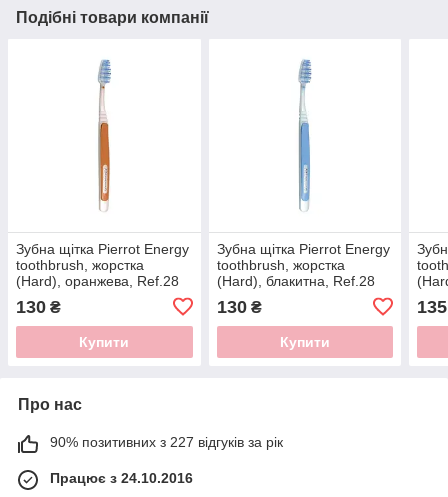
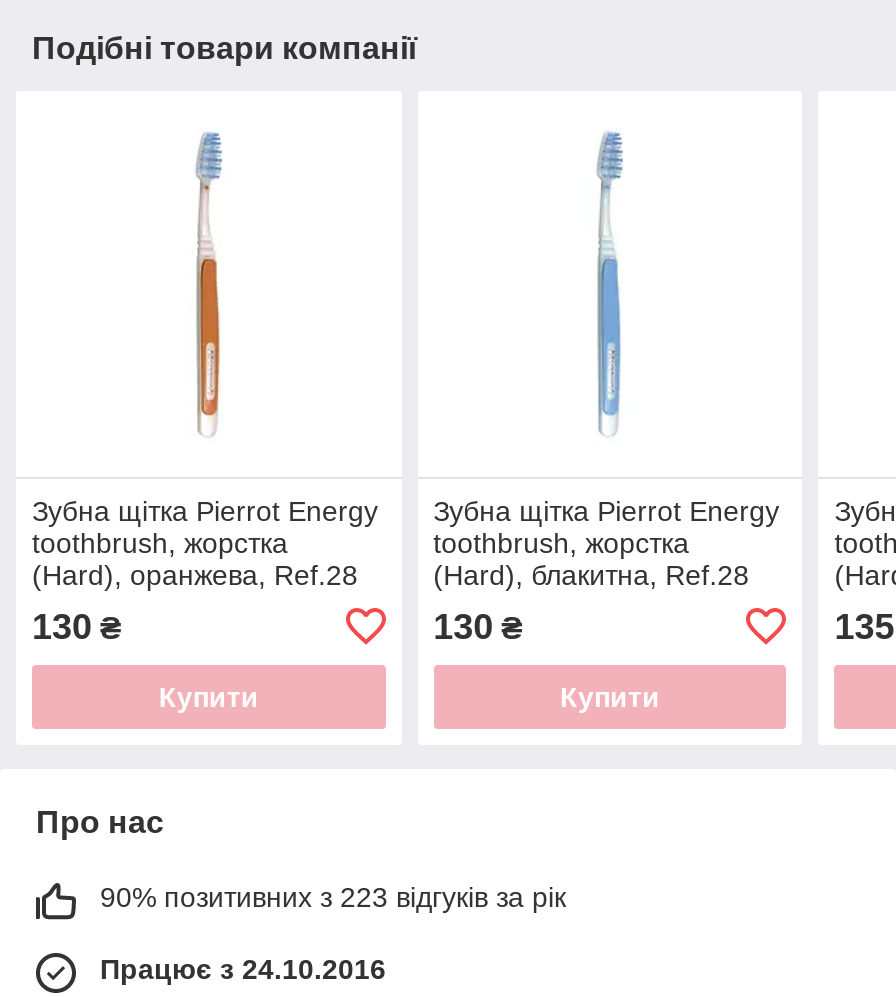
- 90% позитивних з 227 відгуків за рік
+ 90% позитивних з 223 відгуків за рік
